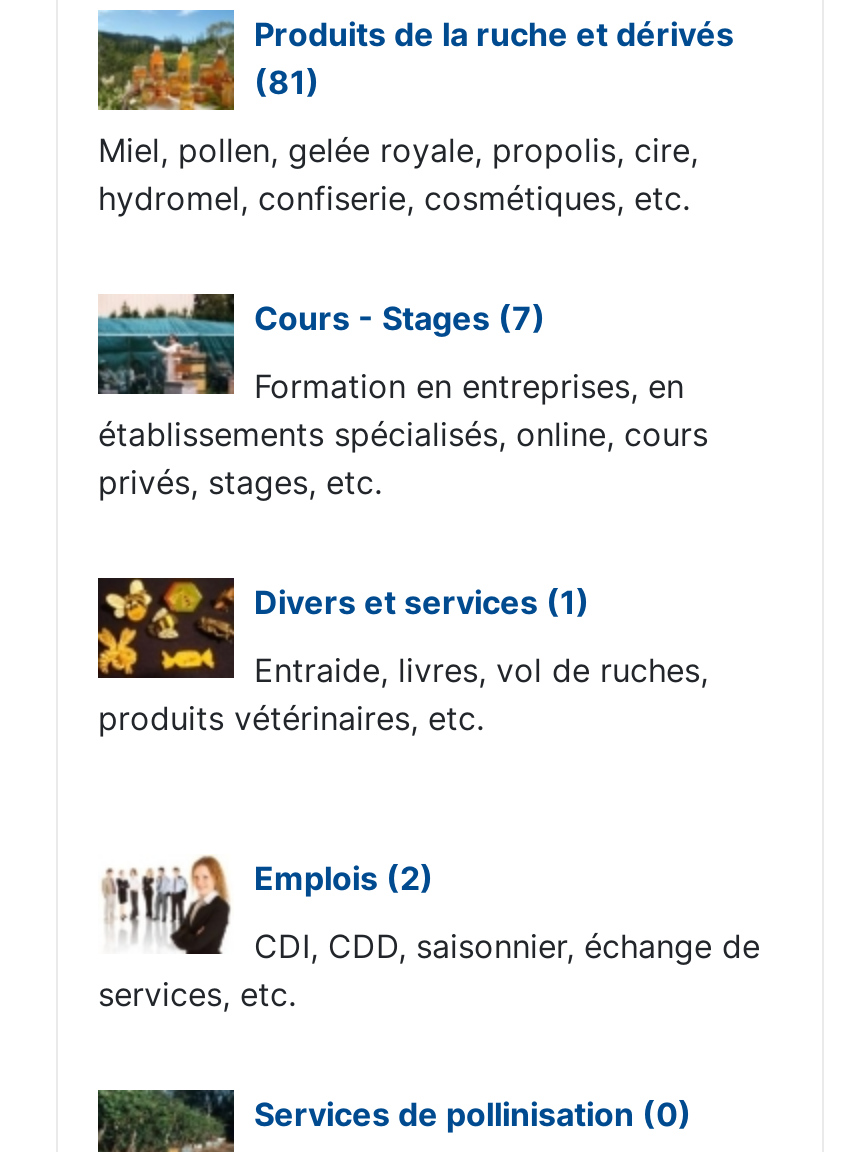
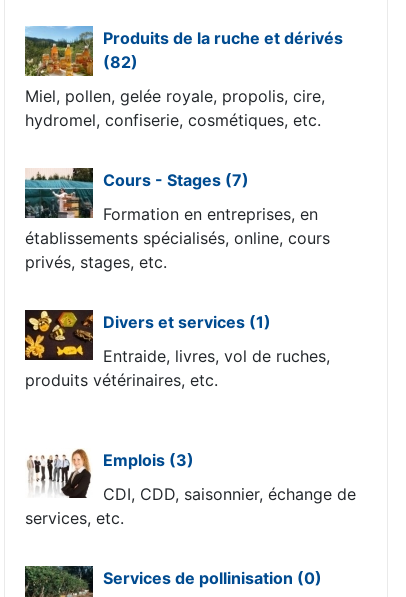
- (81)
+ (82)

- Emplois (2)
+ Emplois (3)
